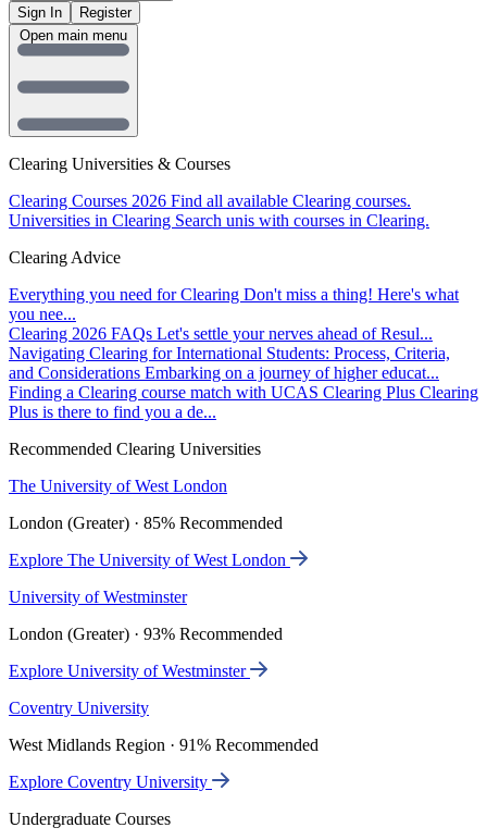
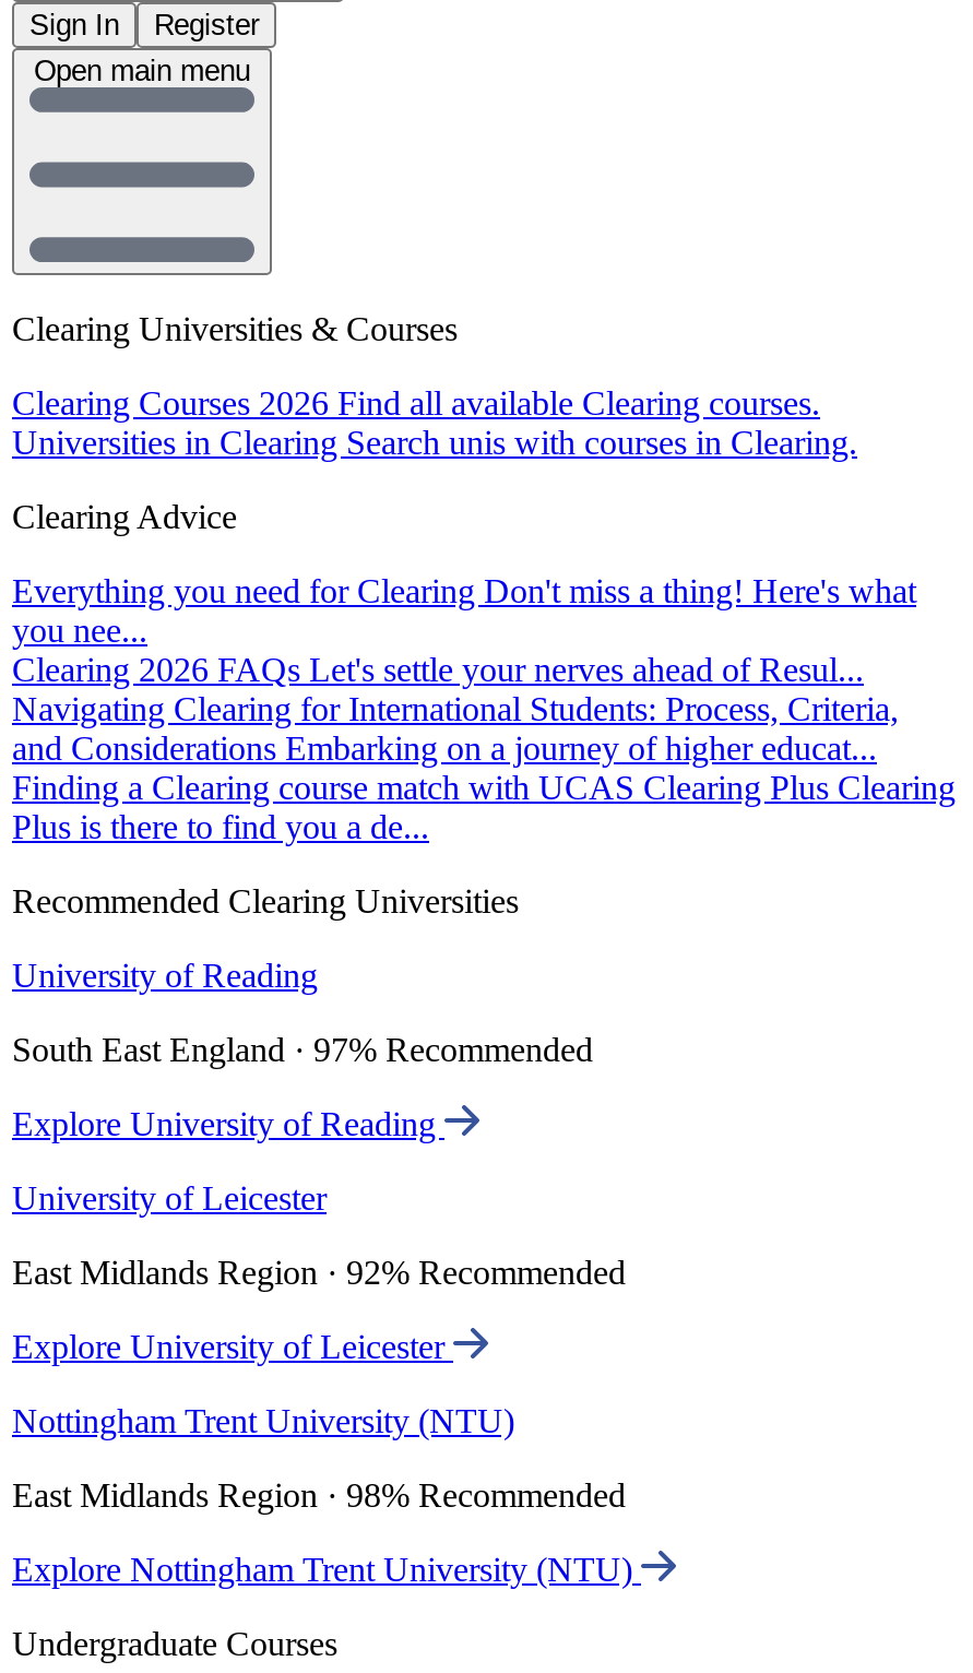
- The University of West London
+ University of Reading

- London (Greater) · 85% Recommended
+ South East England · 97% Recommended

- Explore The University of West London
+ Explore University of Reading

- University of Westminster
+ University of Leicester

- London (Greater) · 93% Recommended
+ East Midlands Region · 92% Recommended

- Explore University of Westminster
+ Explore University of Leicester

- Coventry University
+ Nottingham Trent University (NTU)

- West Midlands Region · 91% Recommended
+ East Midlands Region · 98% Recommended

- Explore Coventry University
+ Explore Nottingham Trent University (NTU)
